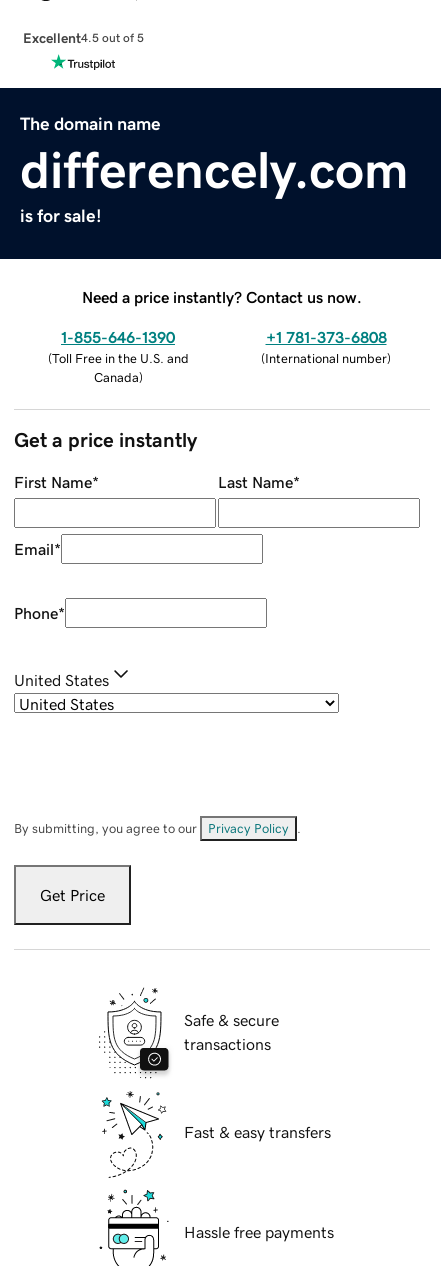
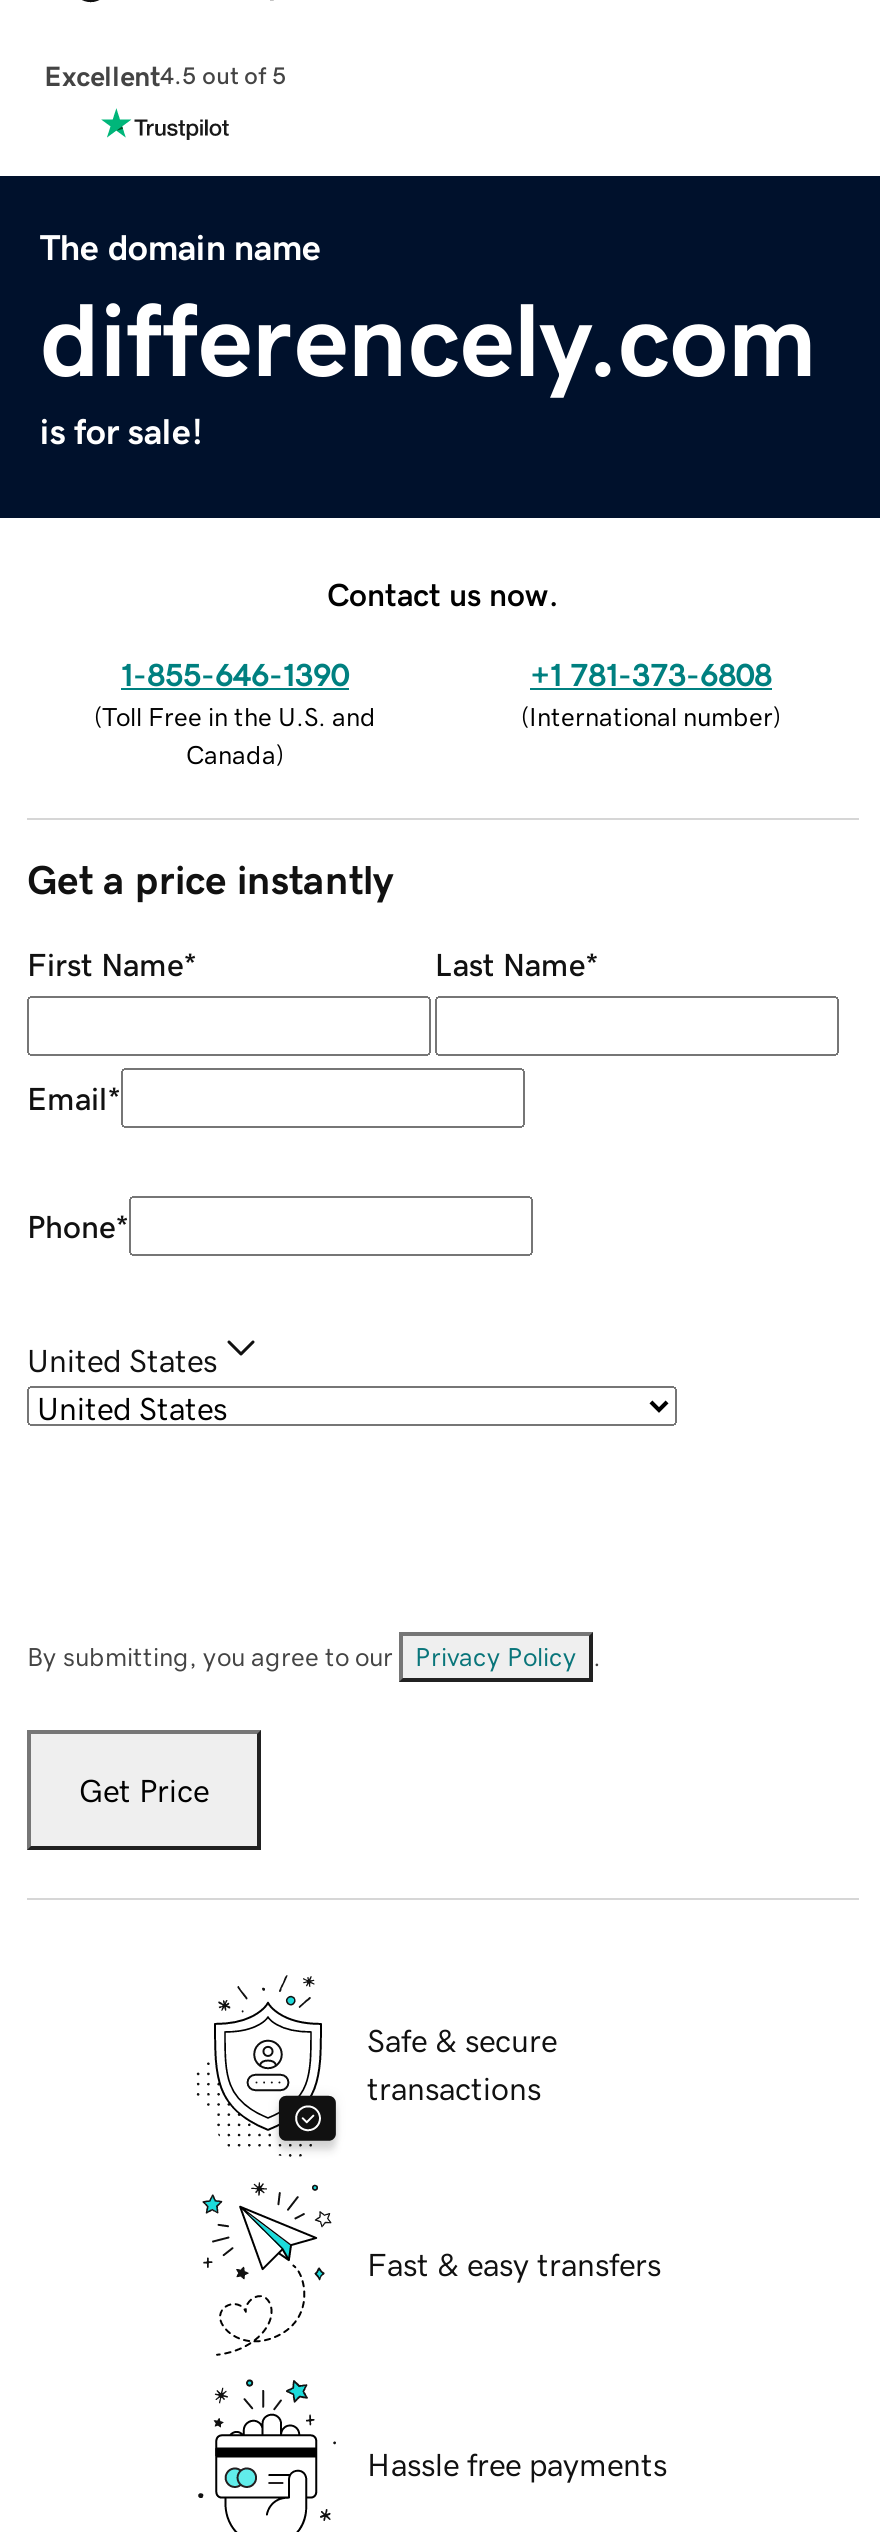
- Need a price instantly? Contact us now.
+ Contact us now.
